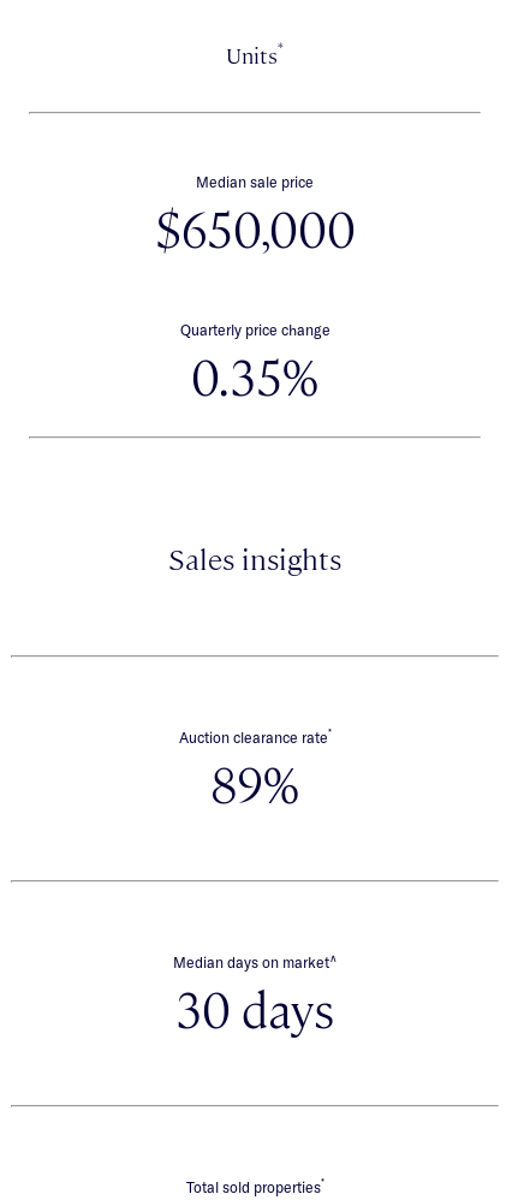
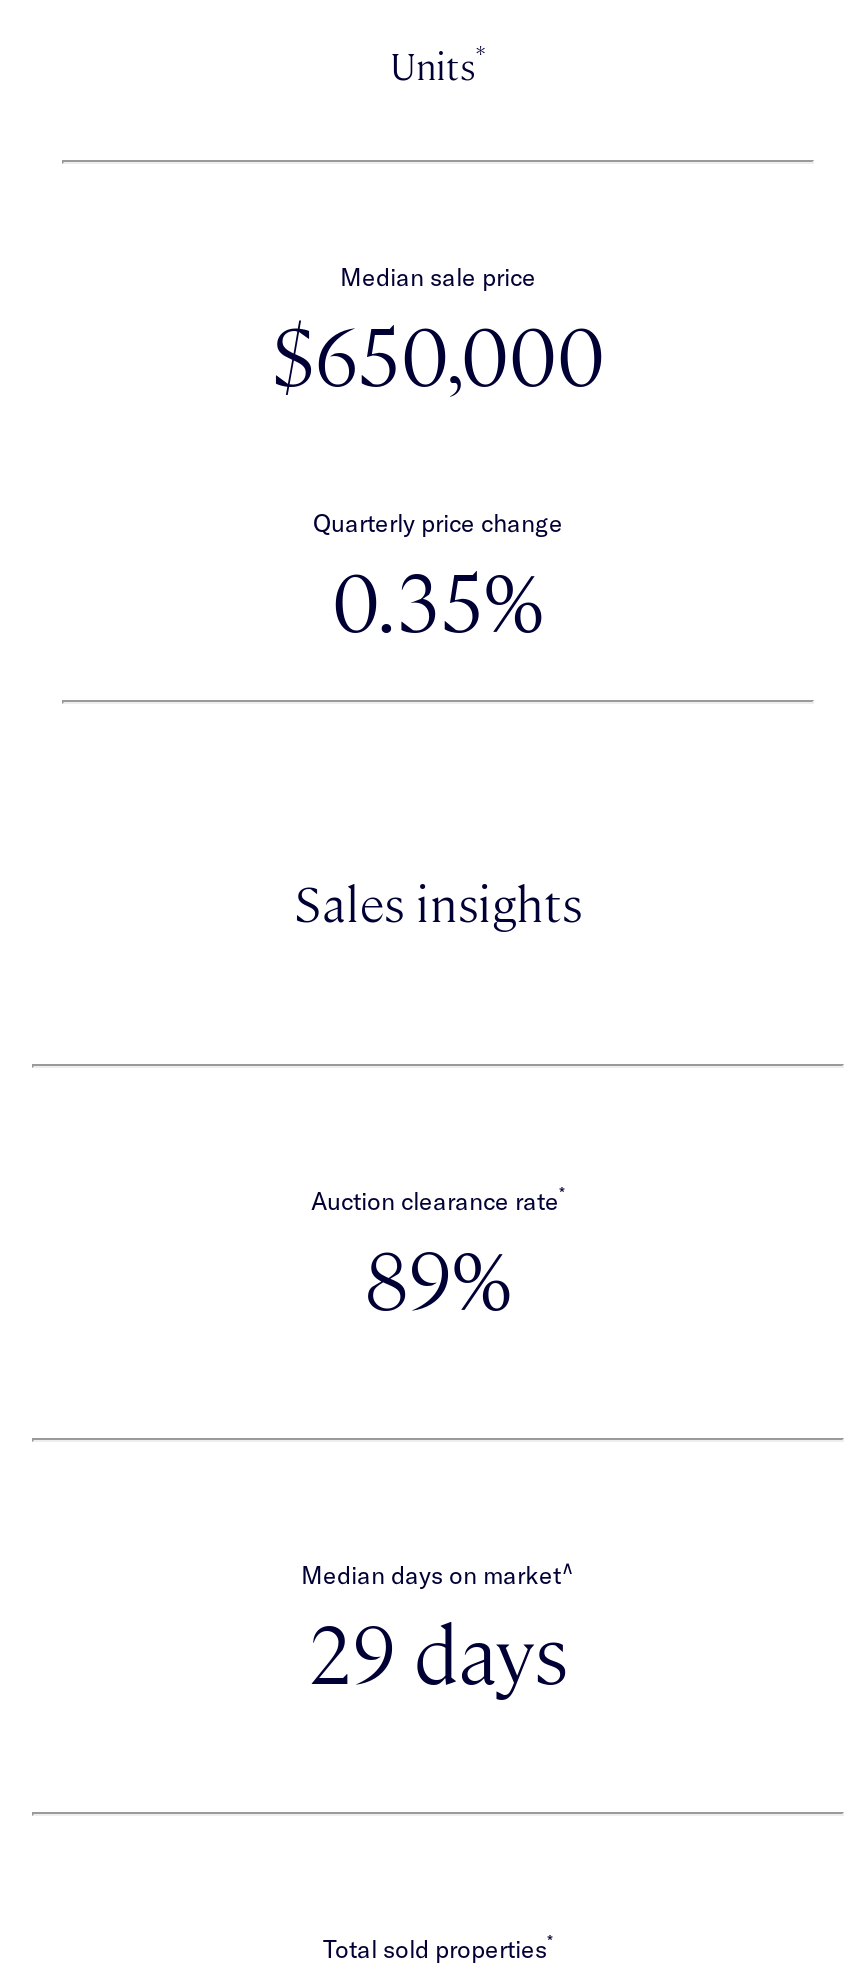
- 30 days
+ 29 days
